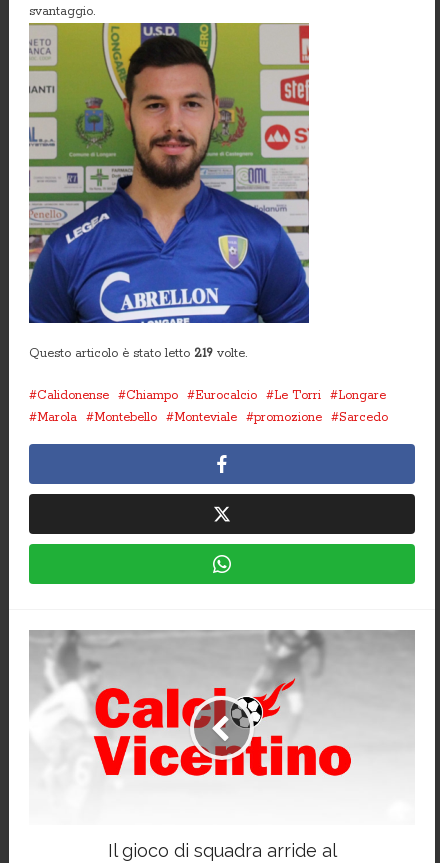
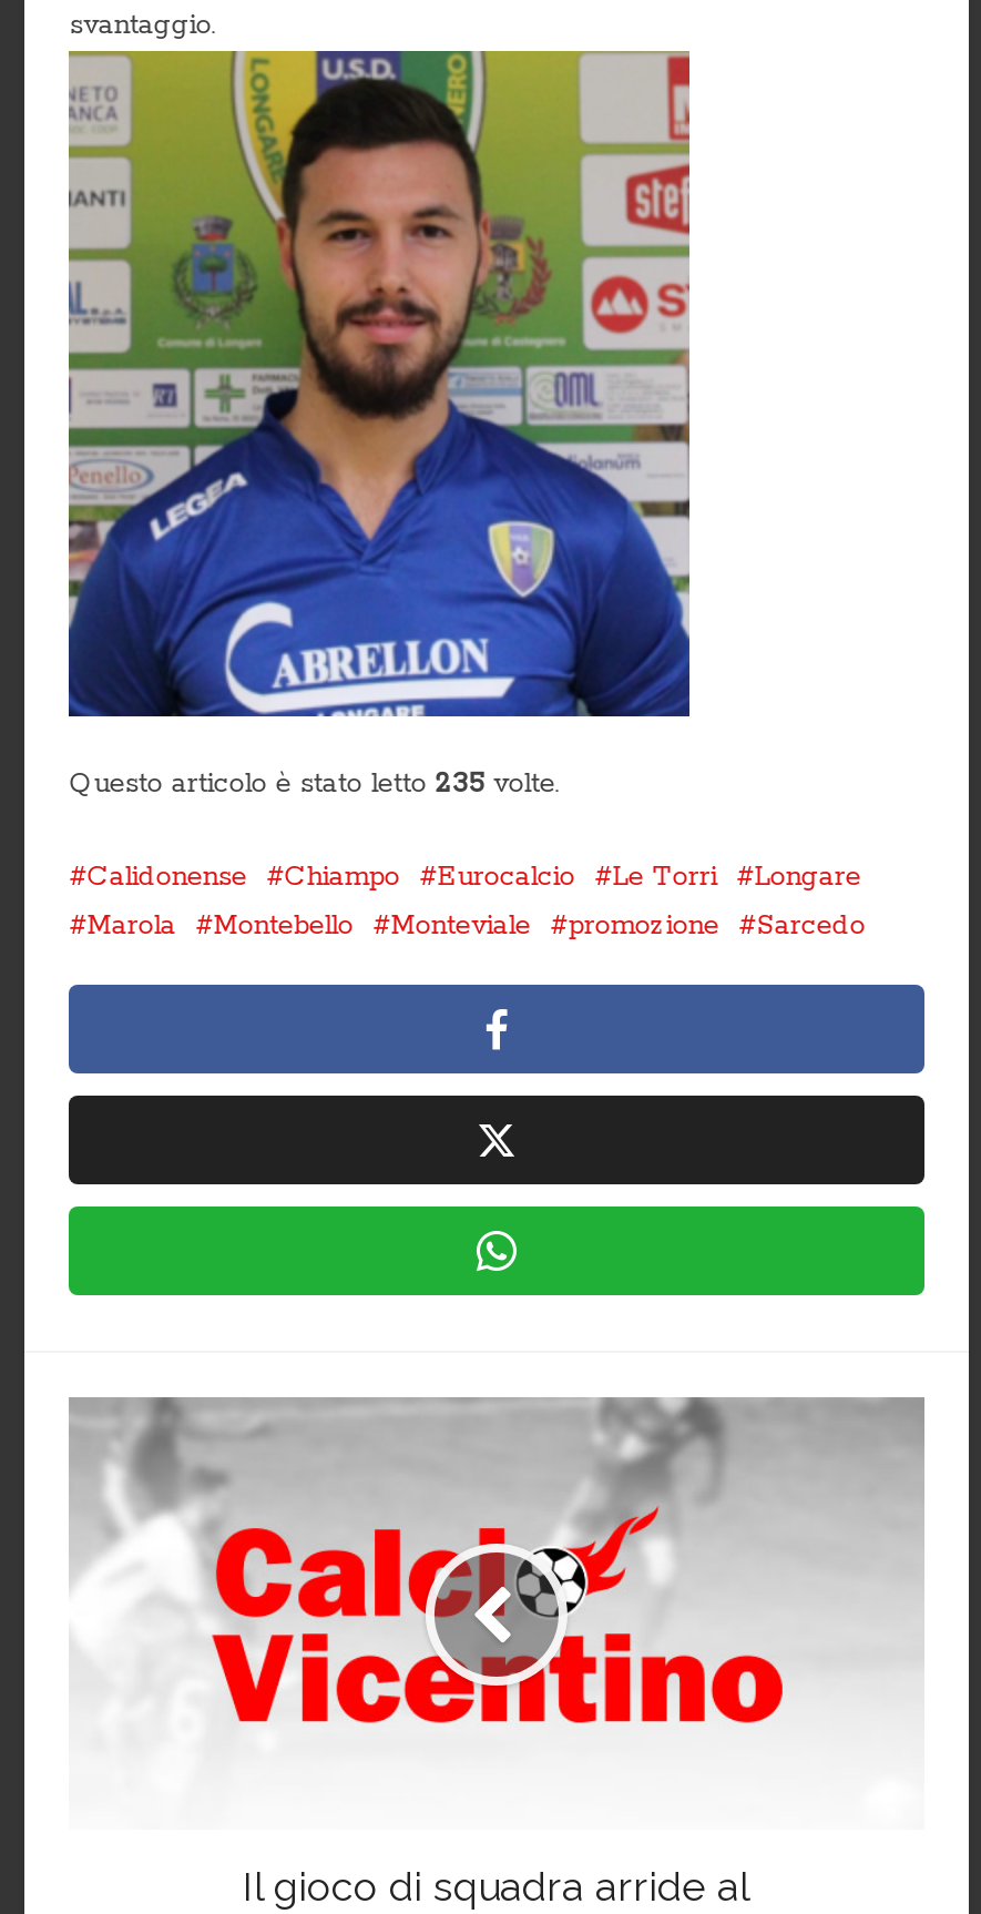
- Questo articolo è stato letto 219 volte.
+ Questo articolo è stato letto 235 volte.
